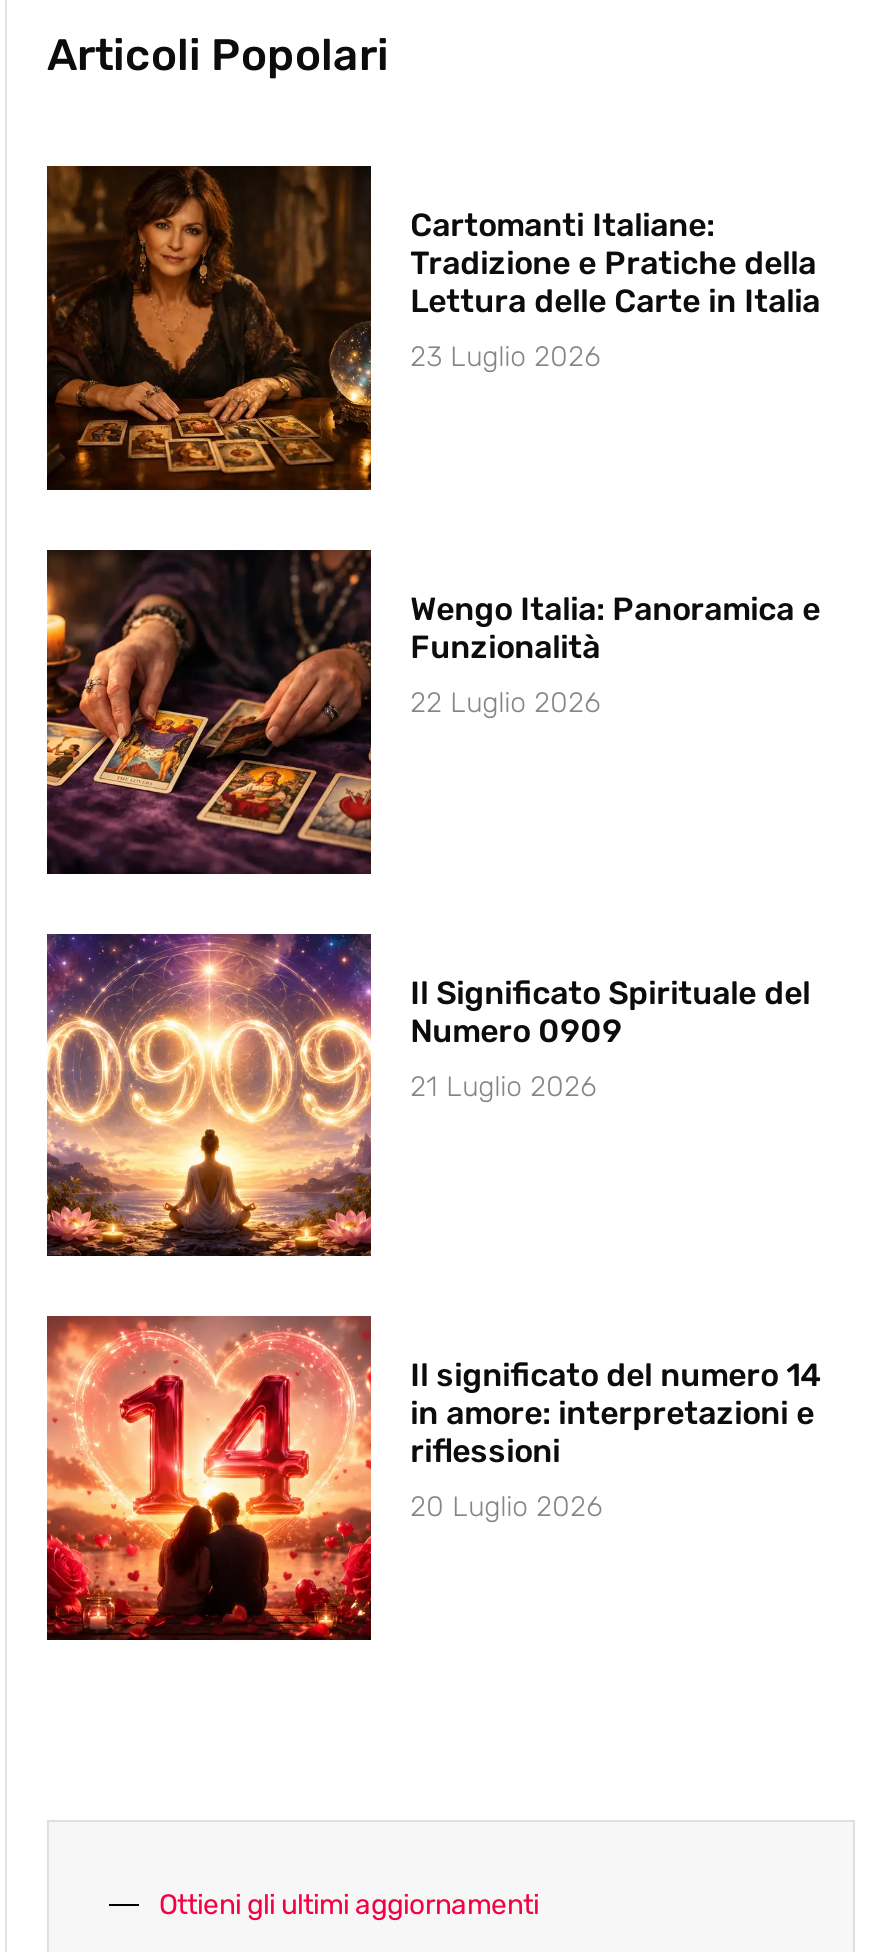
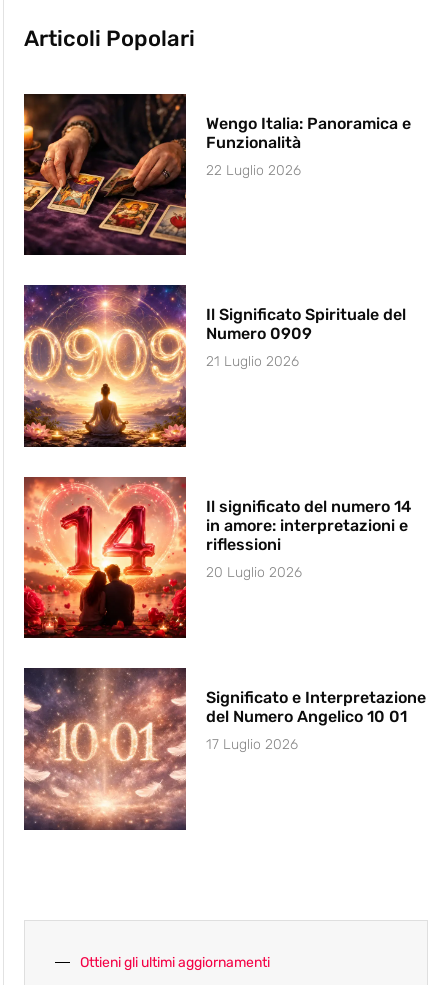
- [image]
- Cartomanti Italiane:
- Tradizione e Pratiche della
- Lettura delle Carte in Italia
- 23 Luglio 2026

moved up: [image] | Wengo Italia: Panoramica e | Funzionalità | ... | riflessioni | 20 Luglio 2026

+ [image]
+ Significato e Interpretazione
+ del Numero Angelico 10 01
+ 17 Luglio 2026
